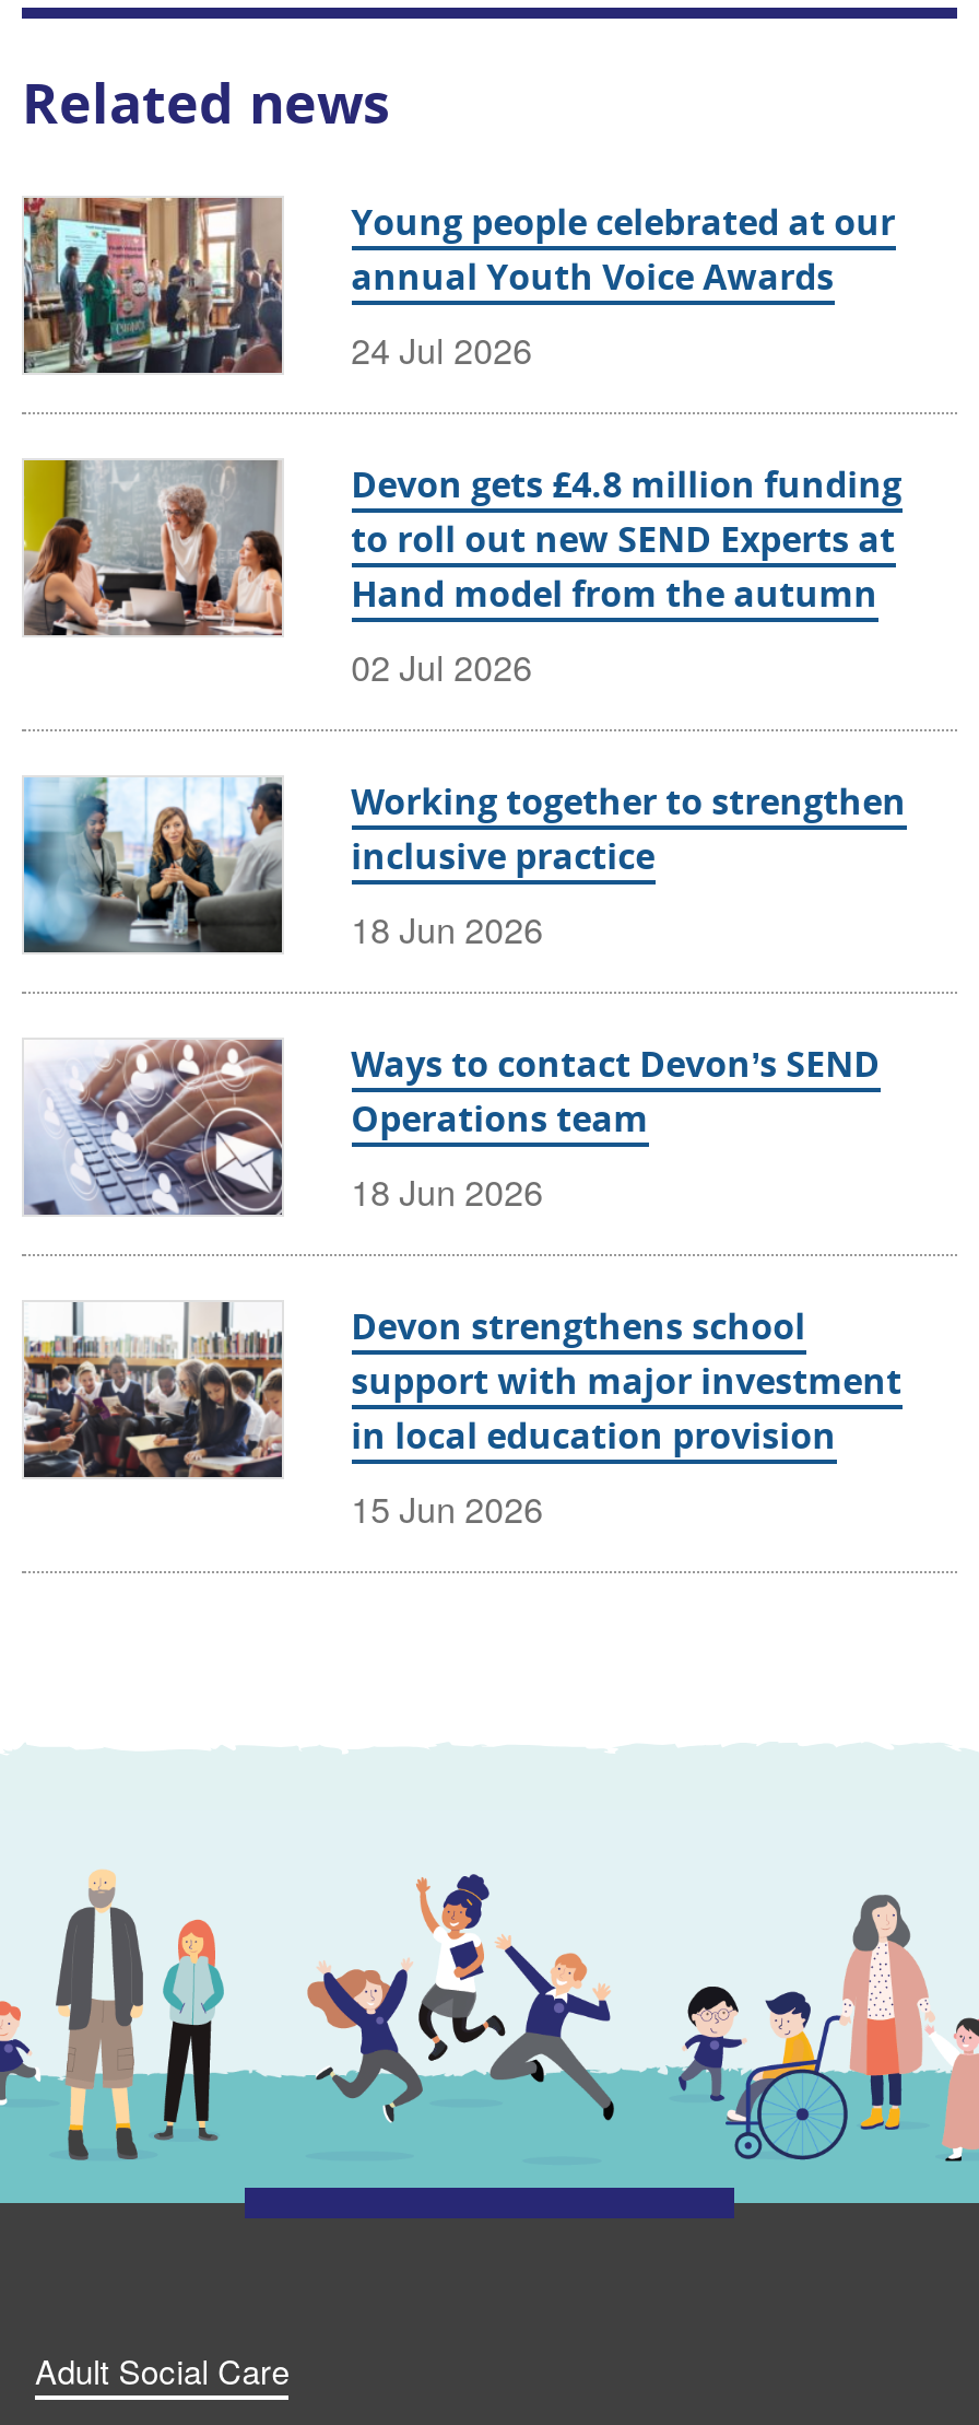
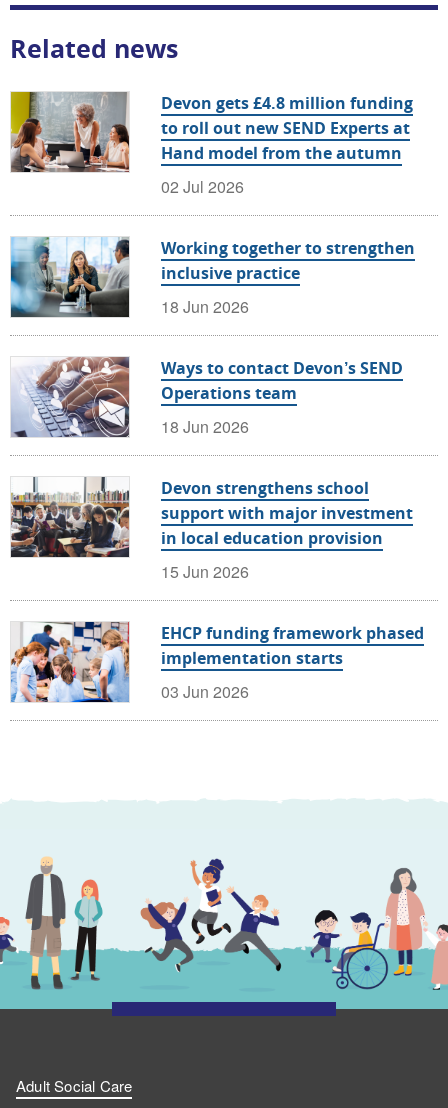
- [image]
- Young people celebrated at our
- annual Youth Voice Awards
- 24 Jul 2026

moved up: [image] | Devon gets £4.8 million funding | to roll out new SEND Experts at | ... | in local education provision | 15 Jun 2026

+ [image]
+ EHCP funding framework phased
+ implementation starts
+ 03 Jun 2026
